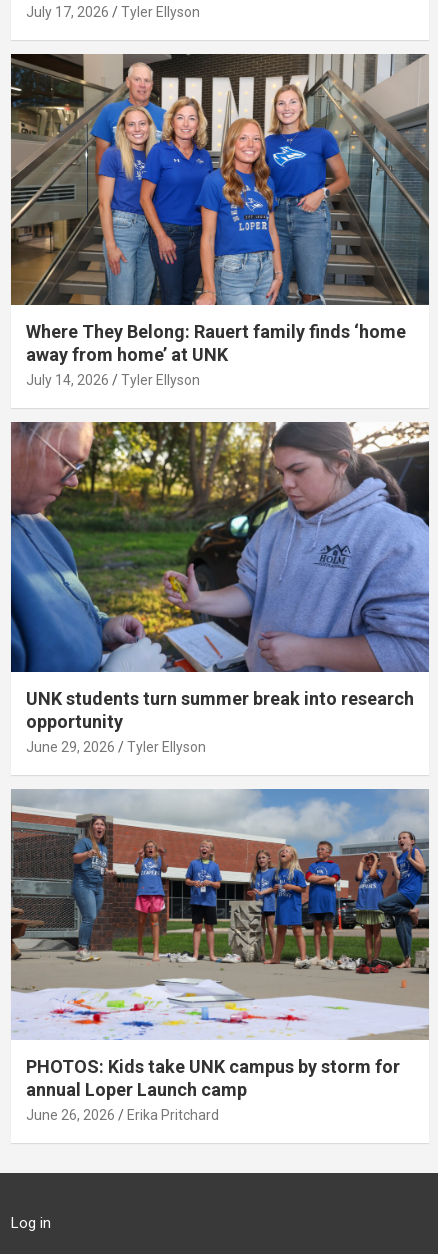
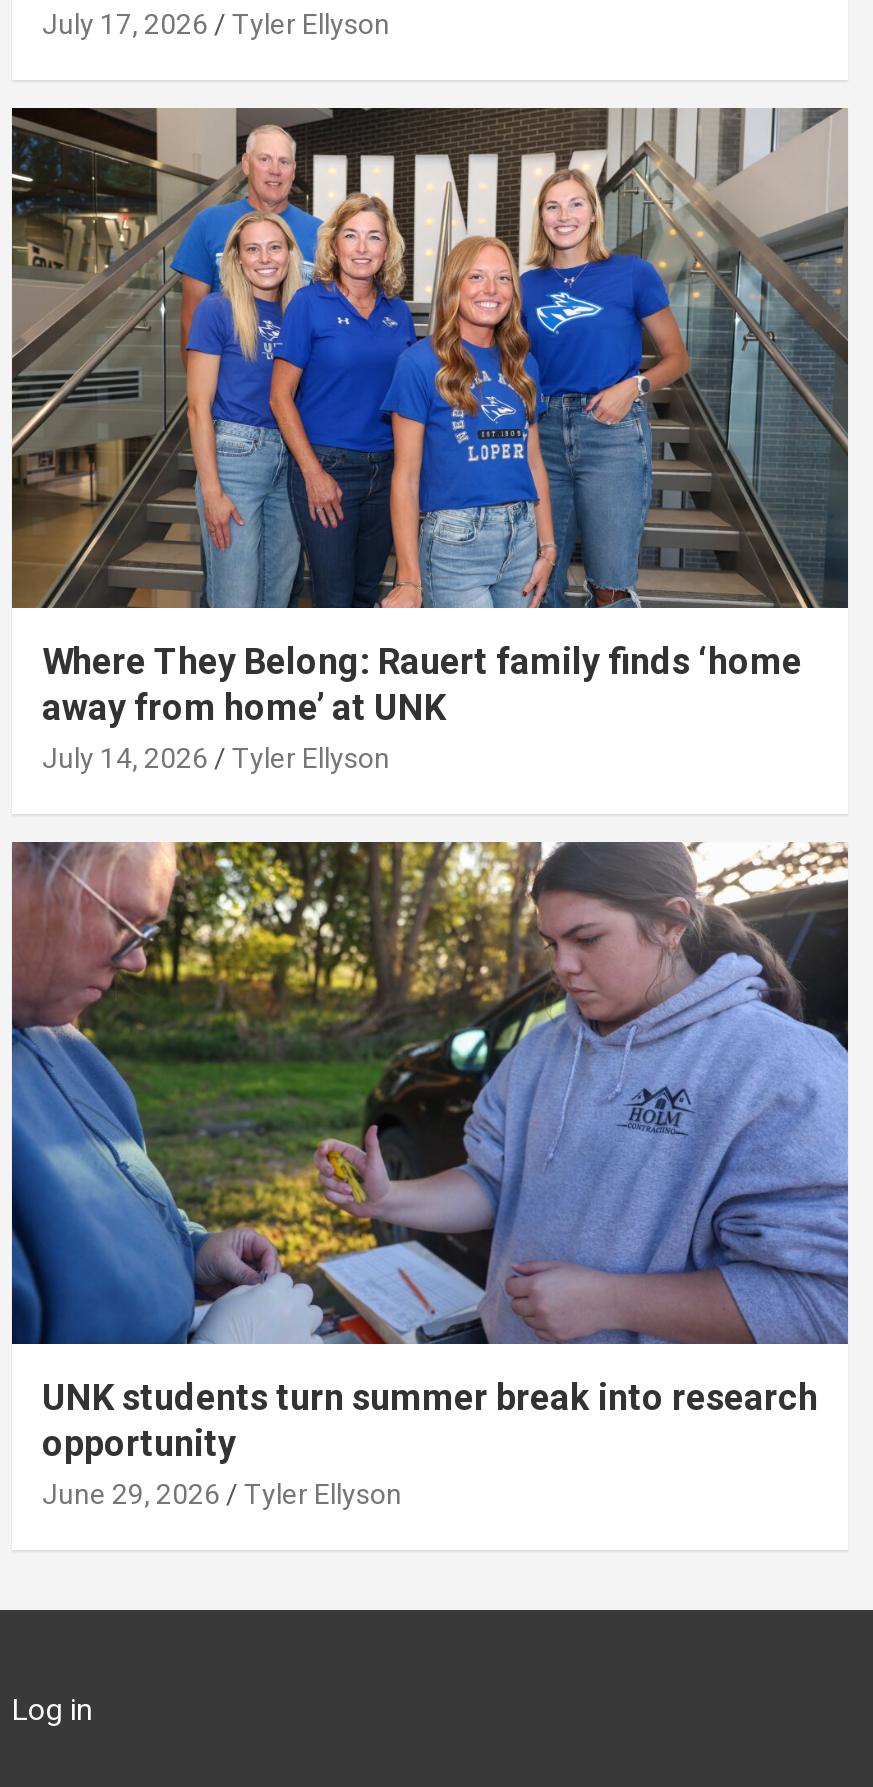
- [image]
- PHOTOS: Kids take UNK campus by storm for
- annual Loper Launch camp
- June 26, 2026
- Erika Pritchard
